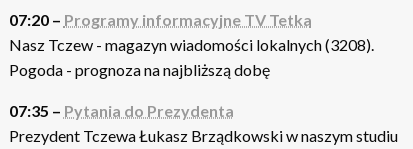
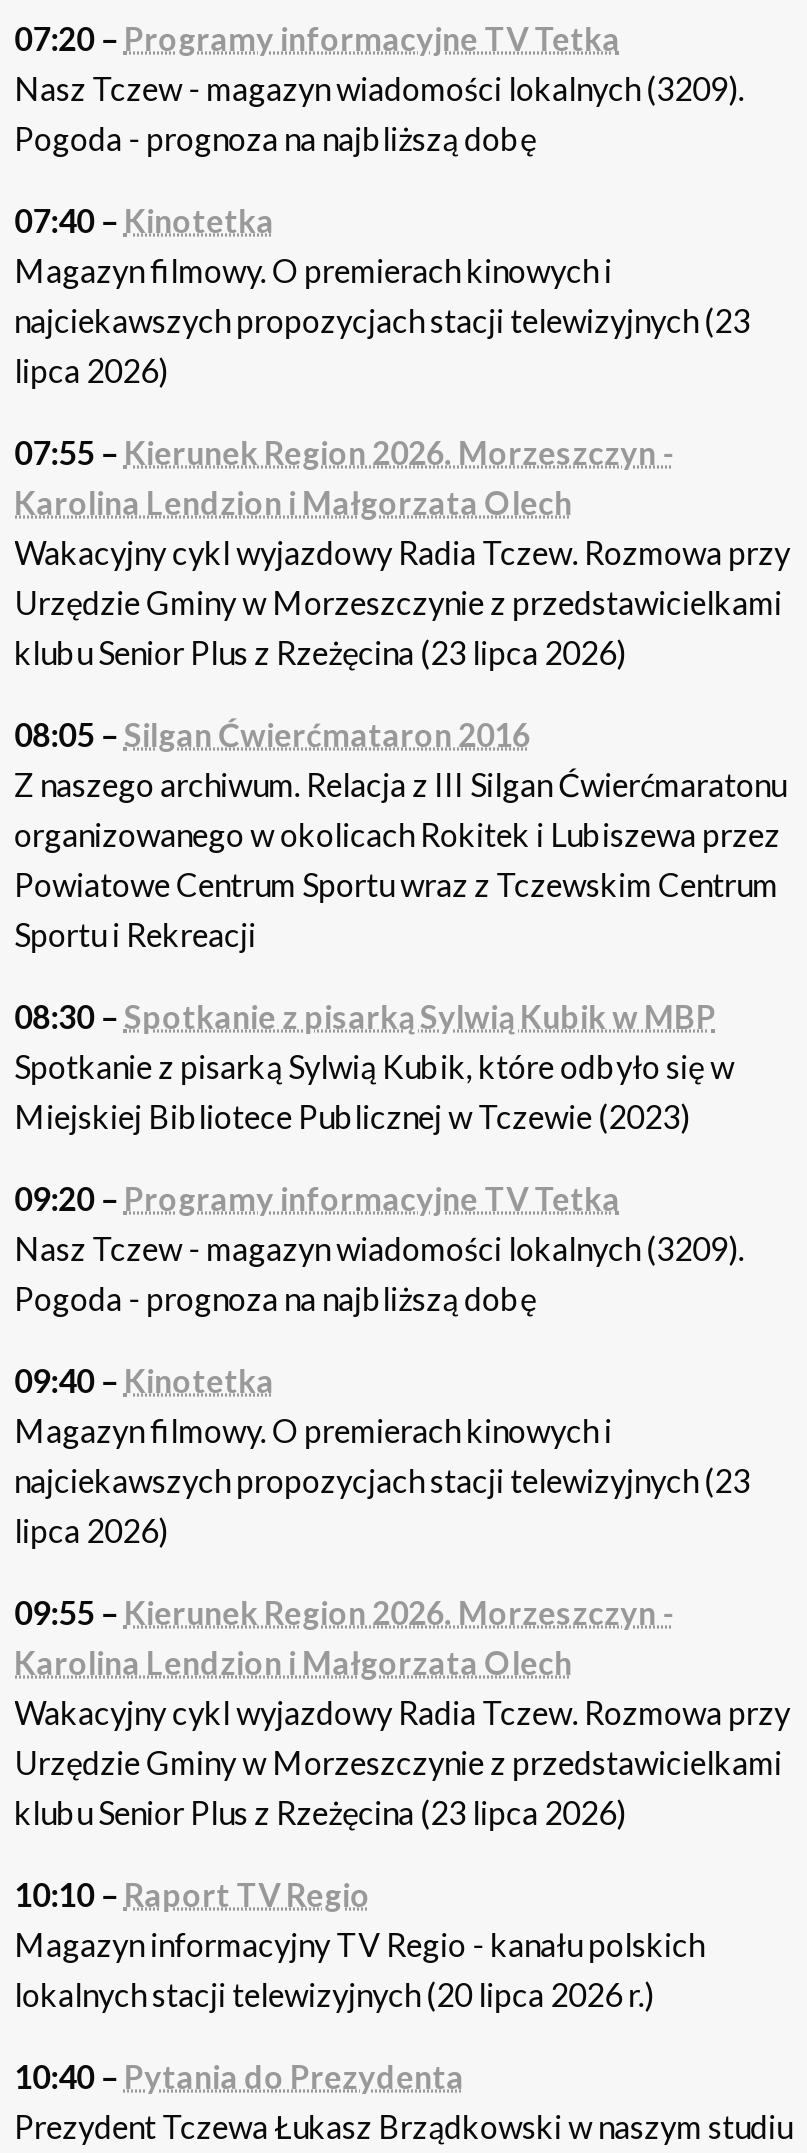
- Nasz Tczew - magazyn wiadomości lokalnych (3208).
+ Nasz Tczew - magazyn wiadomości lokalnych (3209).

- 07:35 – Pytania do Prezydenta
+ 07:40 – Kinotetka
+ Magazyn filmowy. O premierach kinowych i
+ najciekawszych propozycjach stacji telewizyjnych (23
+ lipca 2026)
+ 07:55 – Kierunek Region 2026. Morzeszczyn -
+ Karolina Lendzion i Małgorzata Olech
+ Wakacyjny cykl wyjazdowy Radia Tczew. Rozmowa przy
+ Urzędzie Gminy w Morzeszczynie z przedstawicielkami
+ klubu Senior Plus z Rzeżęcina (23 lipca 2026)
+ 08:05 – Silgan Ćwierćmataron 2016
+ Z naszego archiwum. Relacja z III Silgan Ćwierćmaratonu
+ organizowanego w okolicach Rokitek i Lubiszewa przez
+ Powiatowe Centrum Sportu wraz z Tczewskim Centrum
+ Sportu i Rekreacji
+ 08:30 – Spotkanie z pisarką Sylwią Kubik w MBP
+ Spotkanie z pisarką Sylwią Kubik, które odbyło się w
+ Miejskiej Bibliotece Publicznej w Tczewie (2023)
+ 09:20 – Programy informacyjne TV Tetka
+ Nasz Tczew - magazyn wiadomości lokalnych (3209).
+ Pogoda - prognoza na najbliższą dobę
+ 09:40 – Kinotetka
+ Magazyn filmowy. O premierach kinowych i
+ najciekawszych propozycjach stacji telewizyjnych (23
+ lipca 2026)
+ 09:55 – Kierunek Region 2026. Morzeszczyn -
+ Karolina Lendzion i Małgorzata Olech
+ Wakacyjny cykl wyjazdowy Radia Tczew. Rozmowa przy
+ Urzędzie Gminy w Morzeszczynie z przedstawicielkami
+ klubu Senior Plus z Rzeżęcina (23 lipca 2026)
+ 10:10 – Raport TV Regio
+ Magazyn informacyjny TV Regio - kanału polskich
+ lokalnych stacji telewizyjnych (20 lipca 2026 r.)
+ 10:40 – Pytania do Prezydenta
